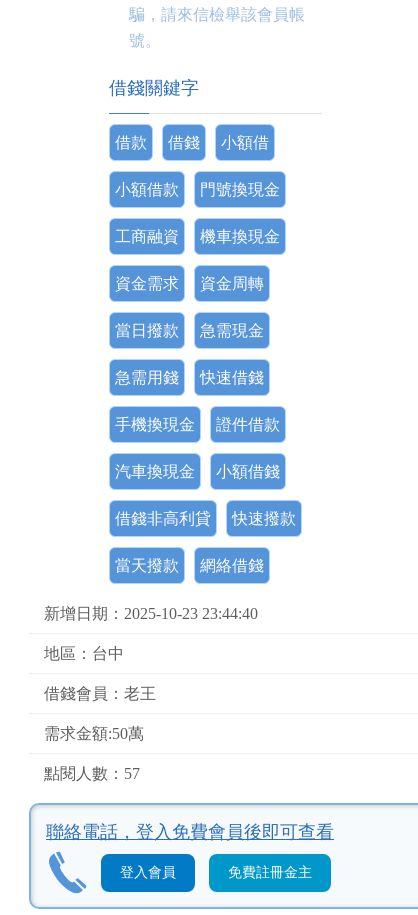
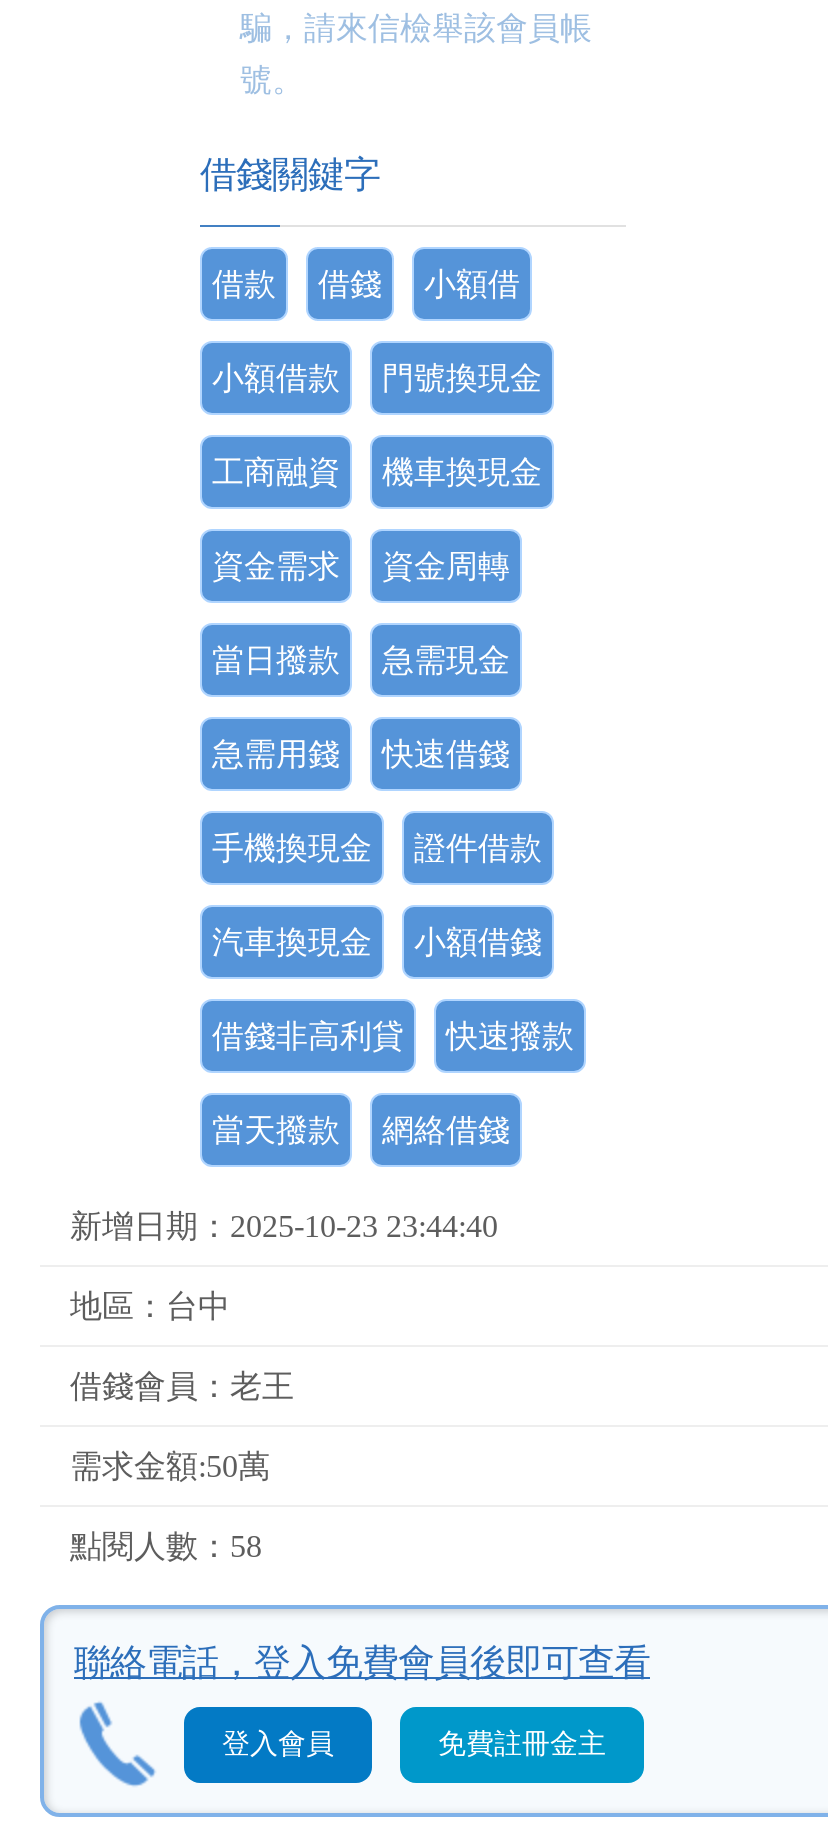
- 點閱人數：57
+ 點閱人數：58
